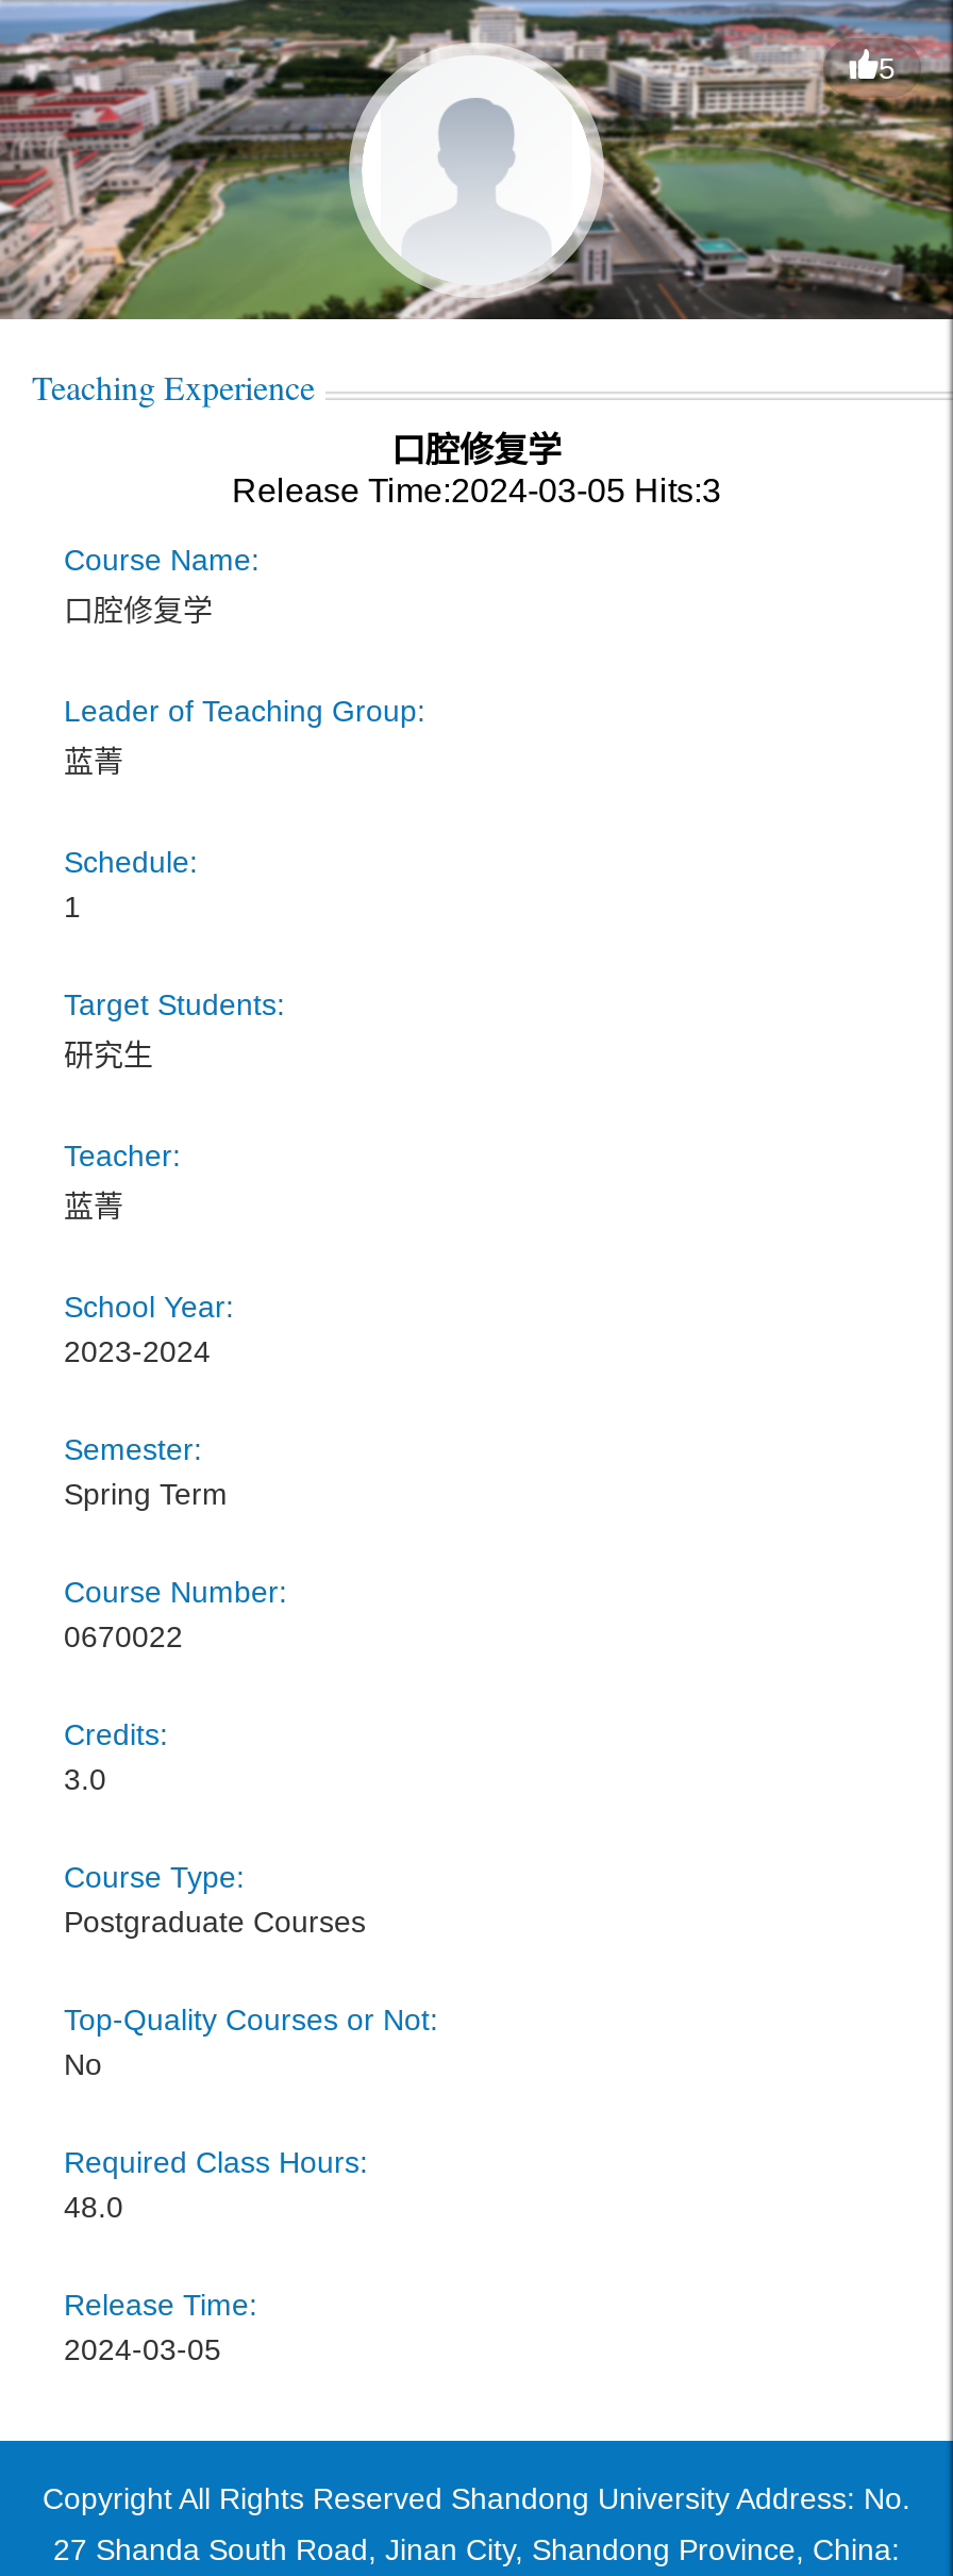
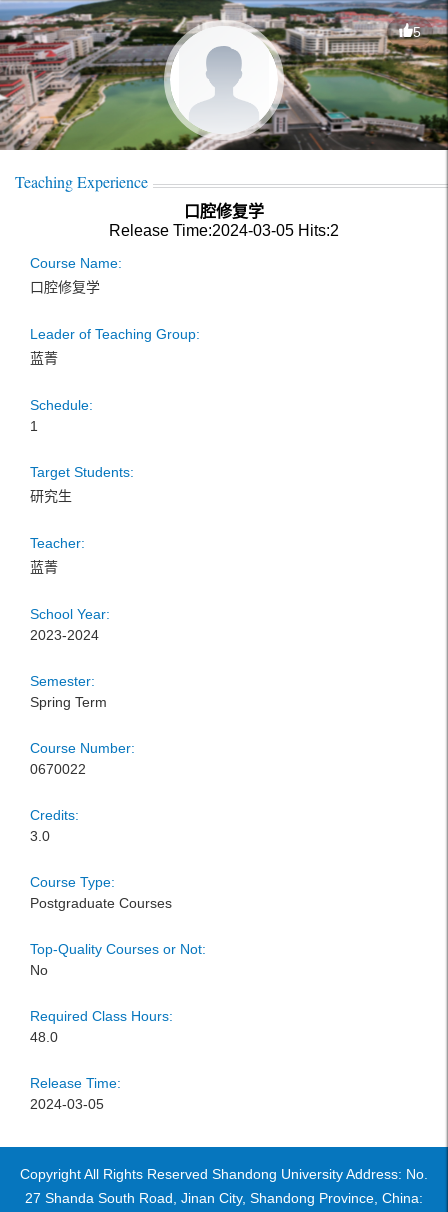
- Release Time:2024-03-05 Hits:3
+ Release Time:2024-03-05 Hits:2
